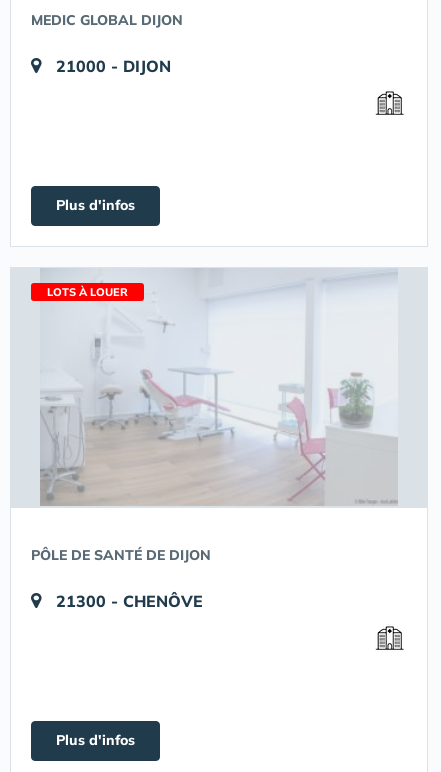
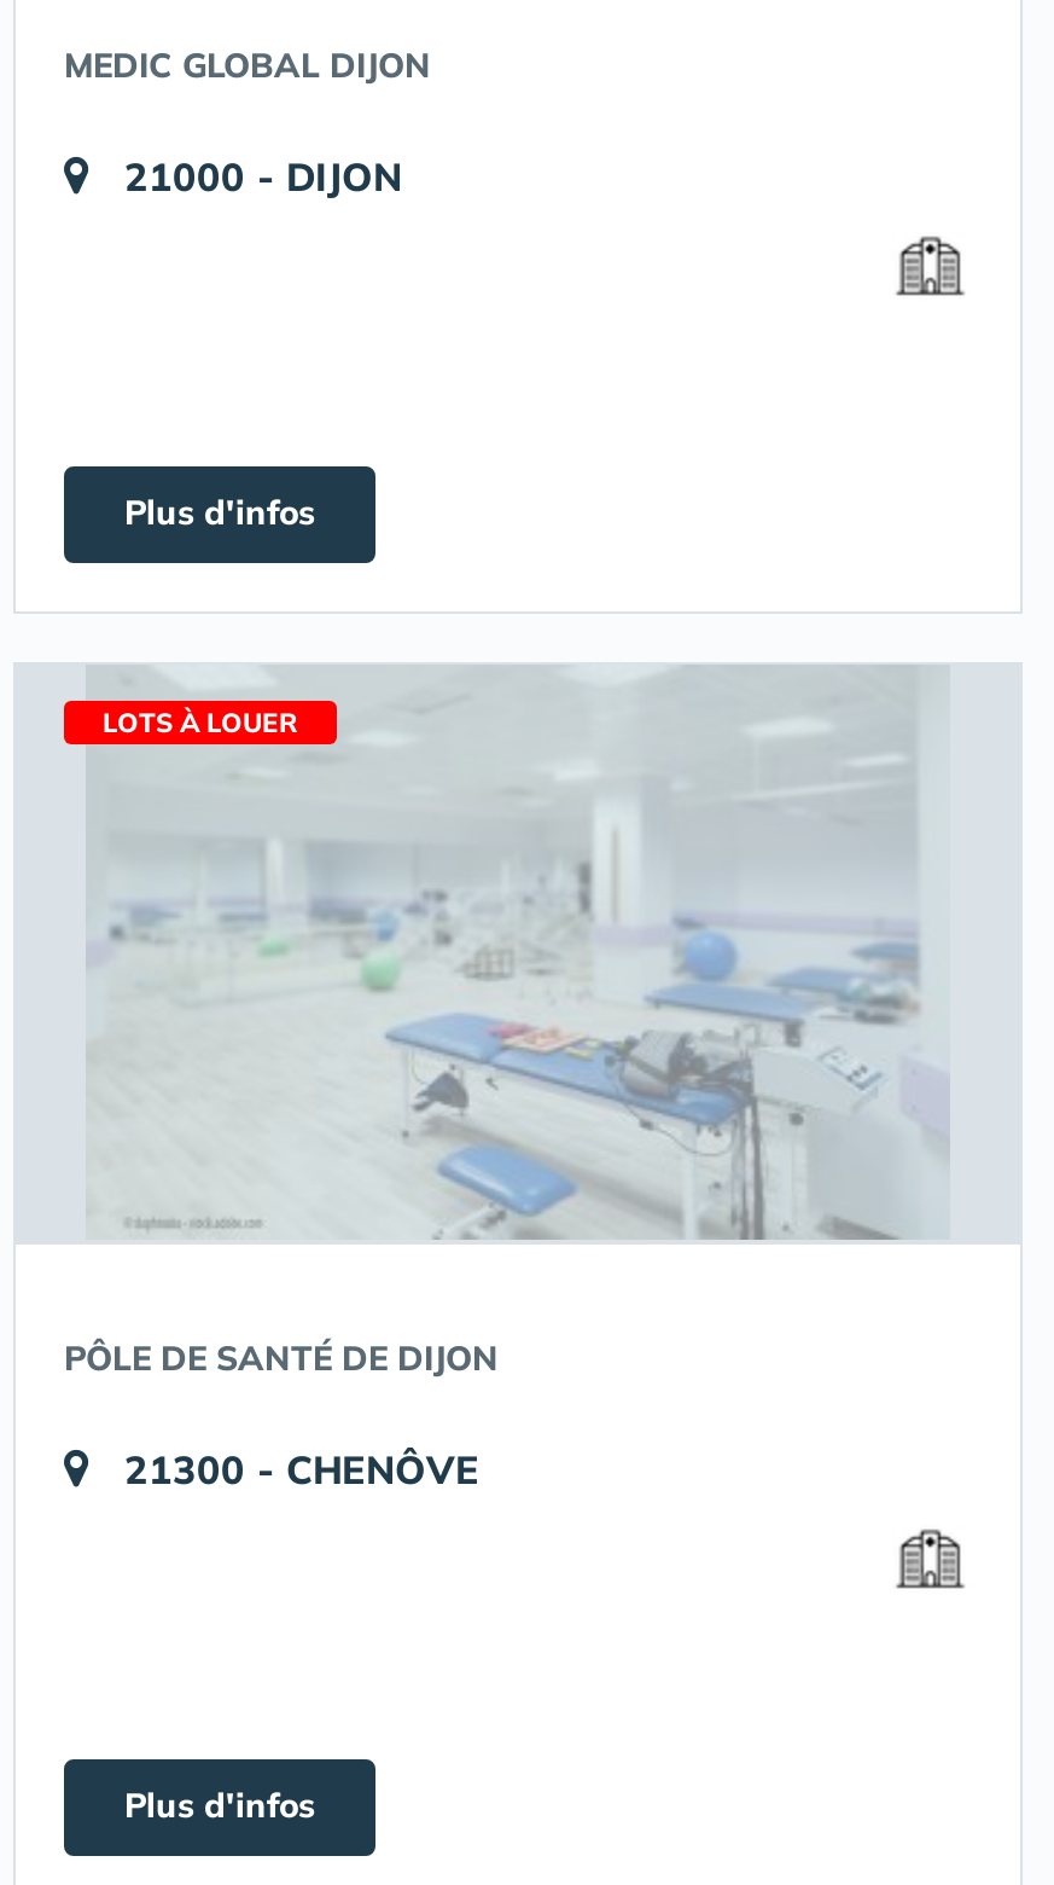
- [image]
+ [image]
